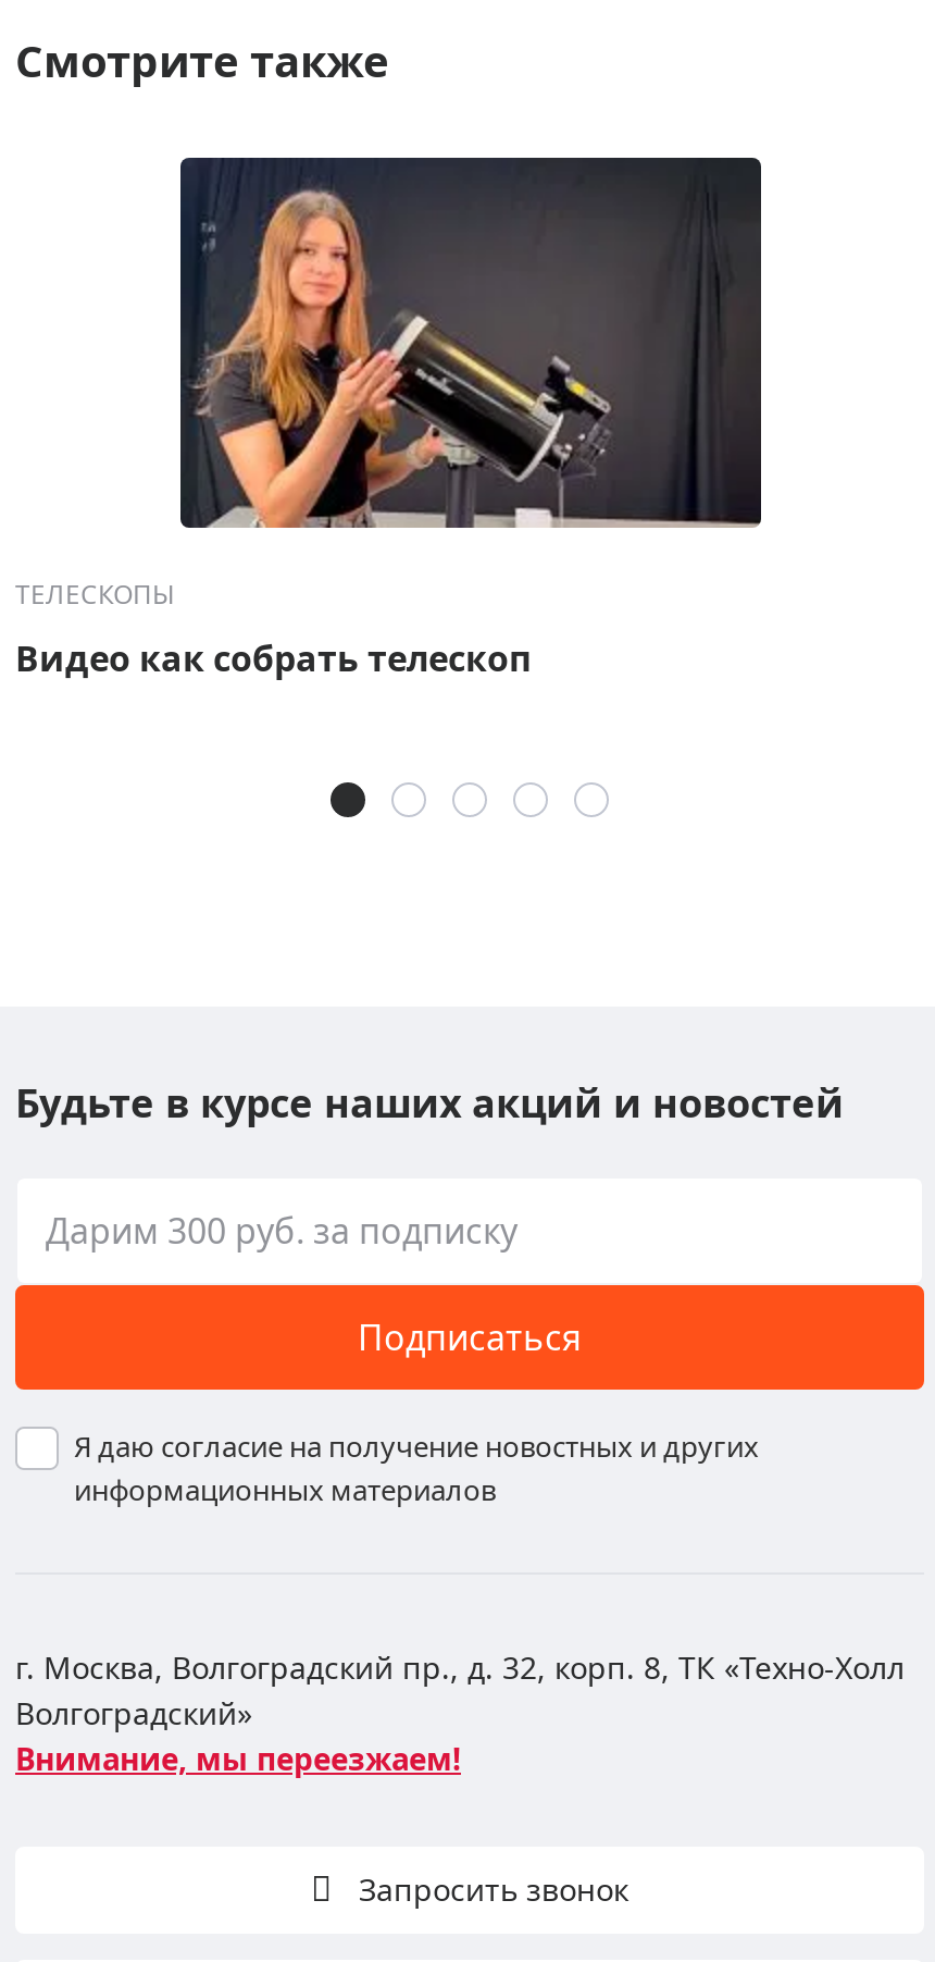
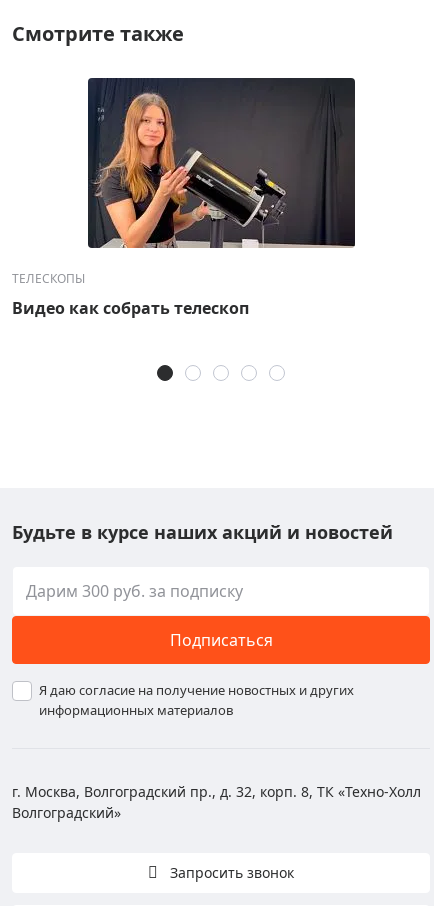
moved down: Будьте в курсе наших акций и новостей | Подписаться | Я даю согласие на получение новостных и других | информационных материалов | г. Москва, Волгоградский пр., д. 32, корп. 8, ТК «Техно-Холл | Волгоградский»

- Внимание, мы переезжаем!
